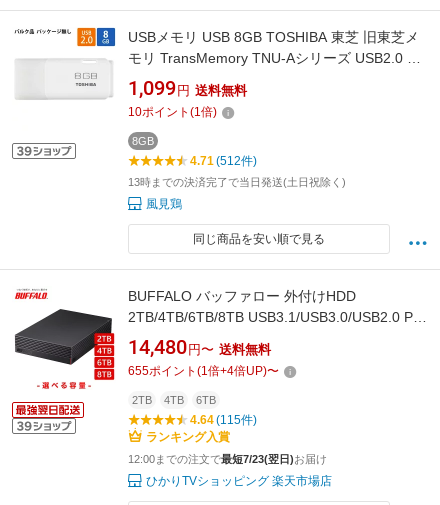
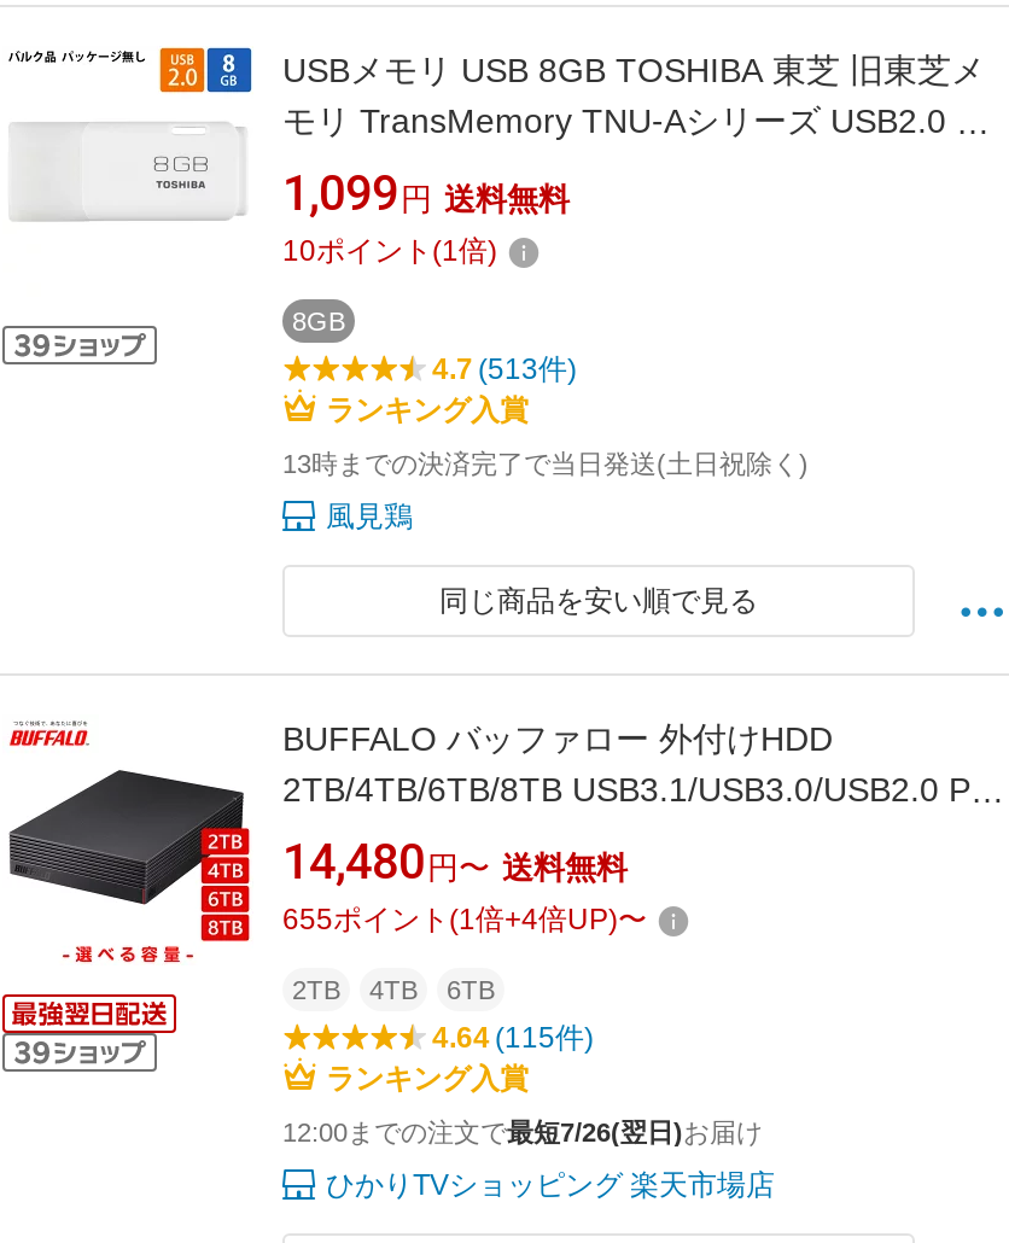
- 4.71 (512件)
+ 4.7 (513件)
+ ランキング入賞

- 12:00までの注文で最短7/23(翌日)お届け
+ 12:00までの注文で最短7/26(翌日)お届け
